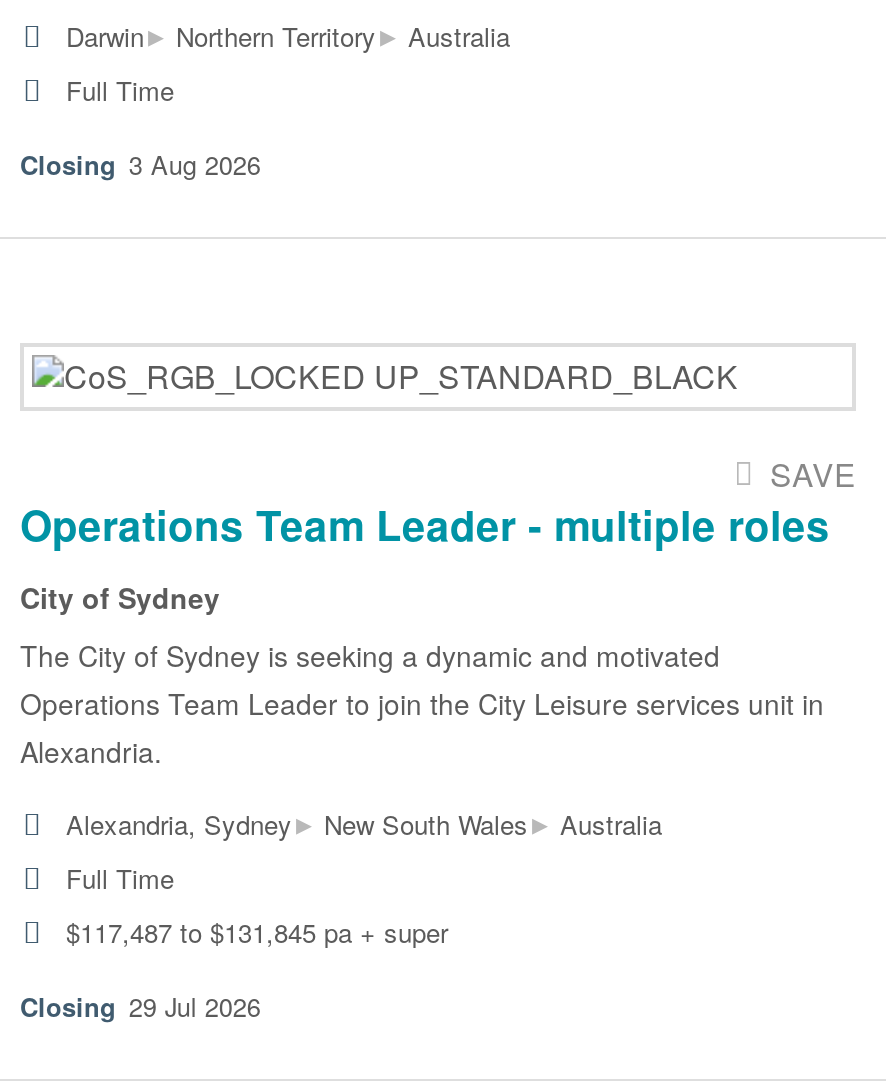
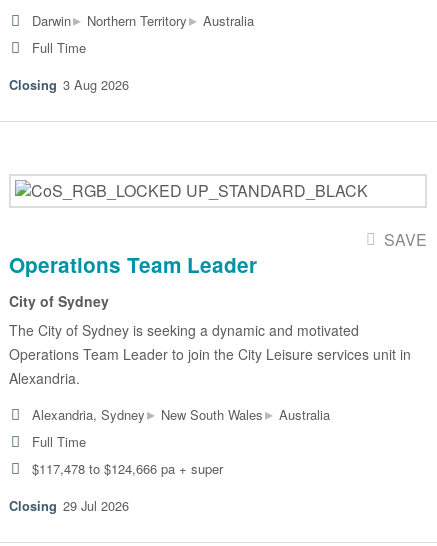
- Operations Team Leader - multiple roles
+ Operations Team Leader

- $117,487 to $131,845 pa + super
+ $117,478 to $124,666 pa + super
